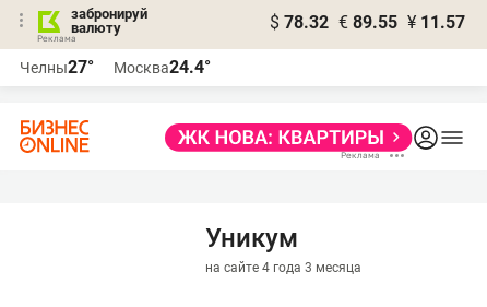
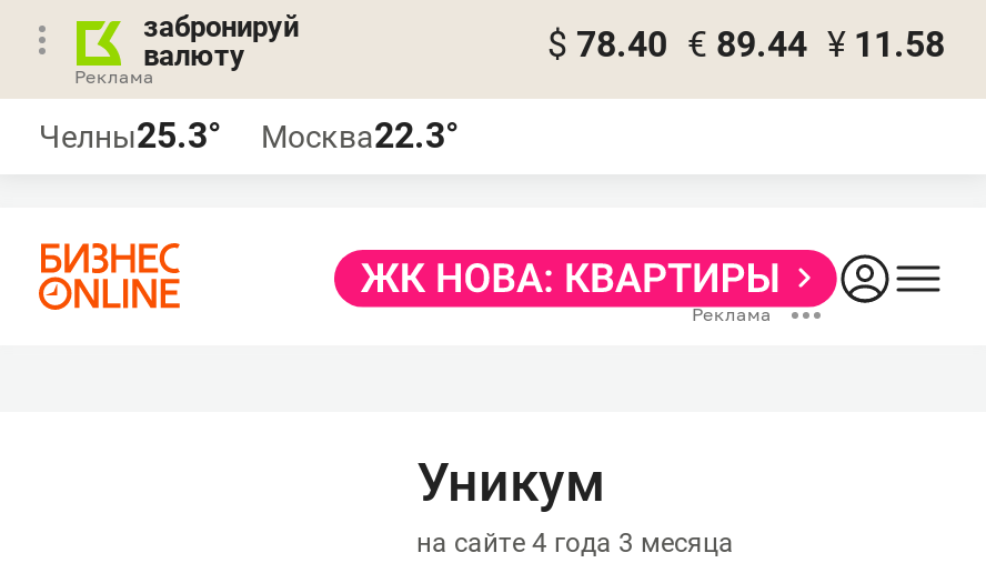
- $ 78.32 € 89.55 ¥ 11.57
+ $ 78.40 € 89.44 ¥ 11.58

- Челны27°
+ Челны25.3°

- Москва24.4°
+ Москва22.3°
